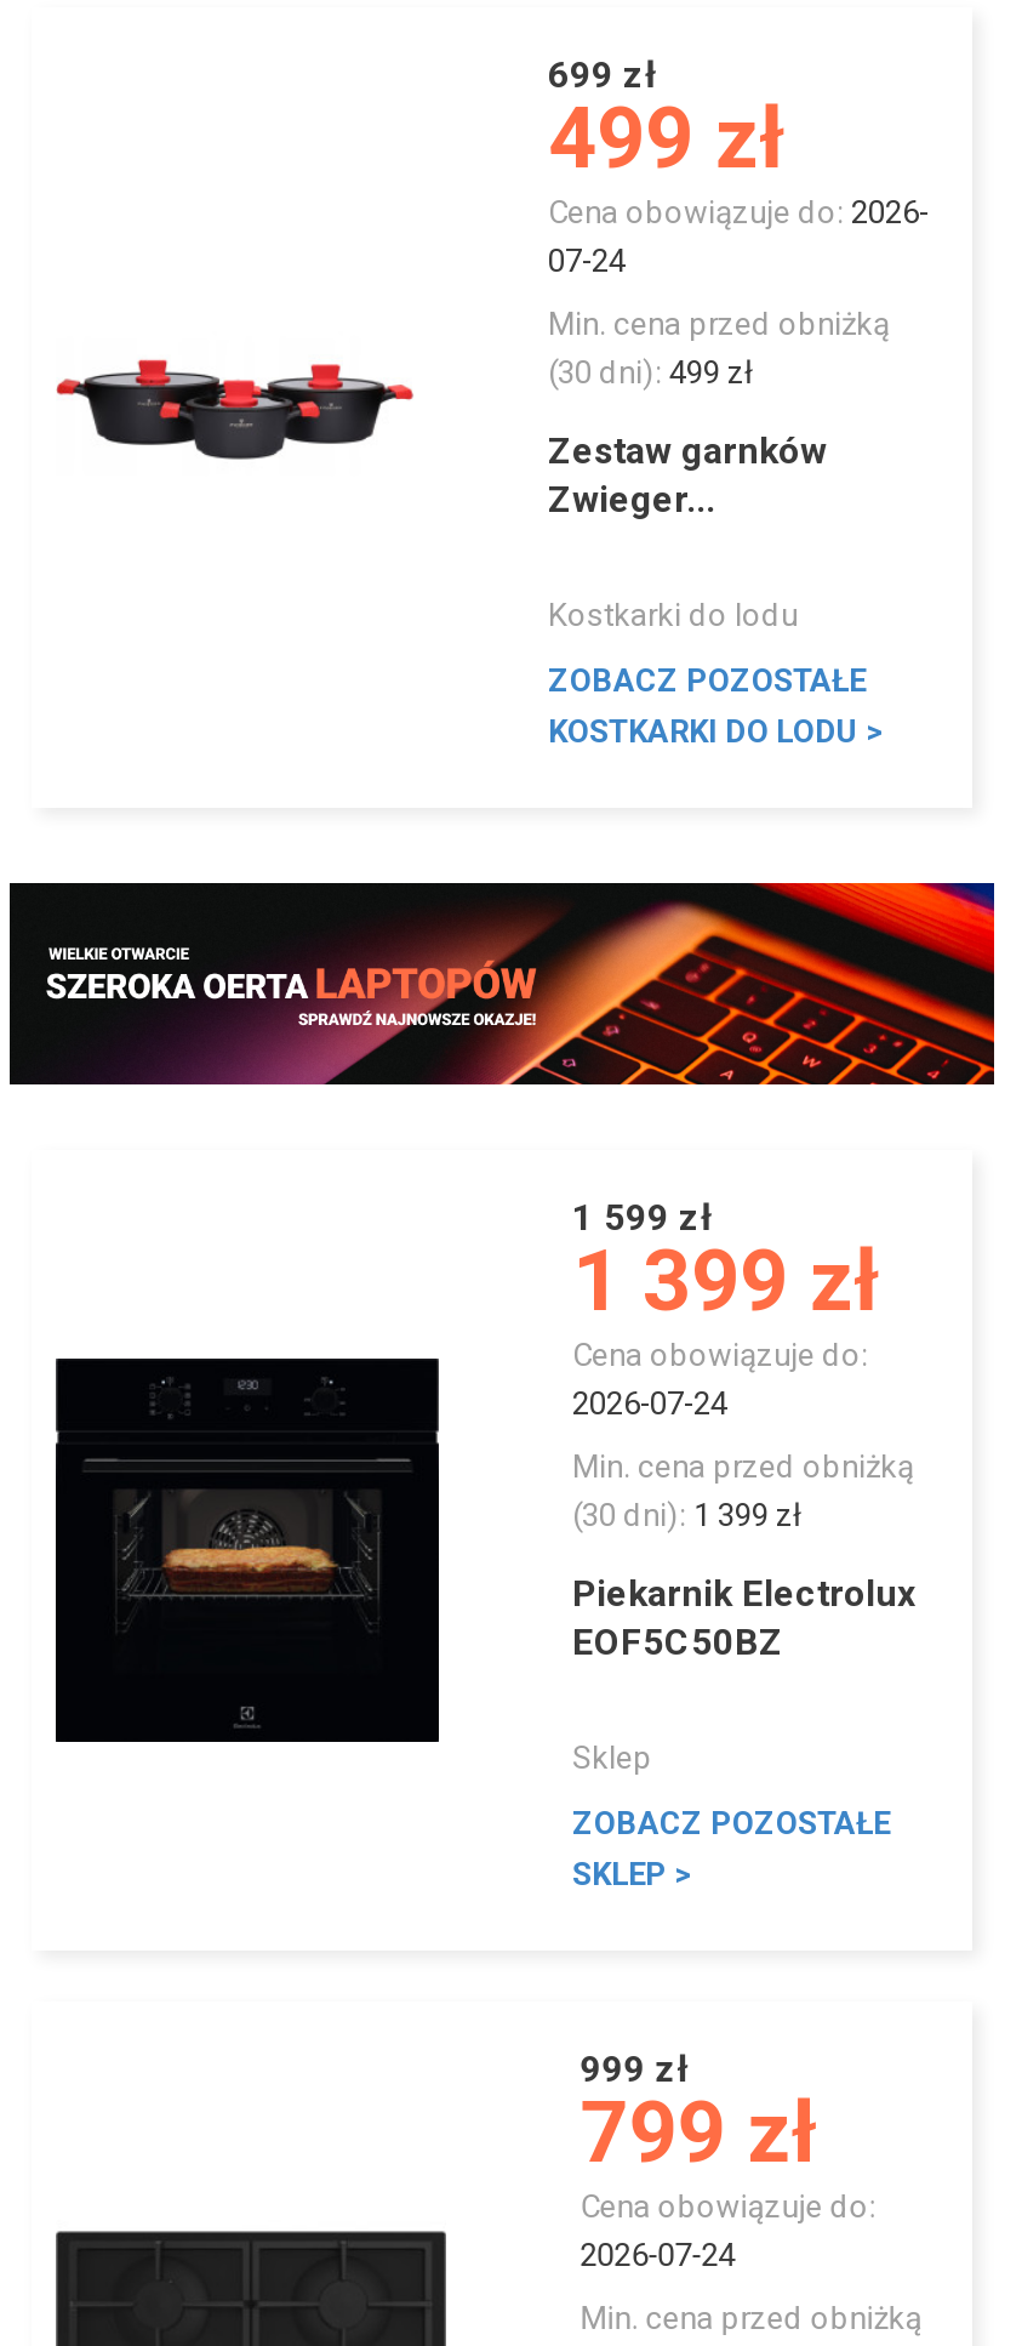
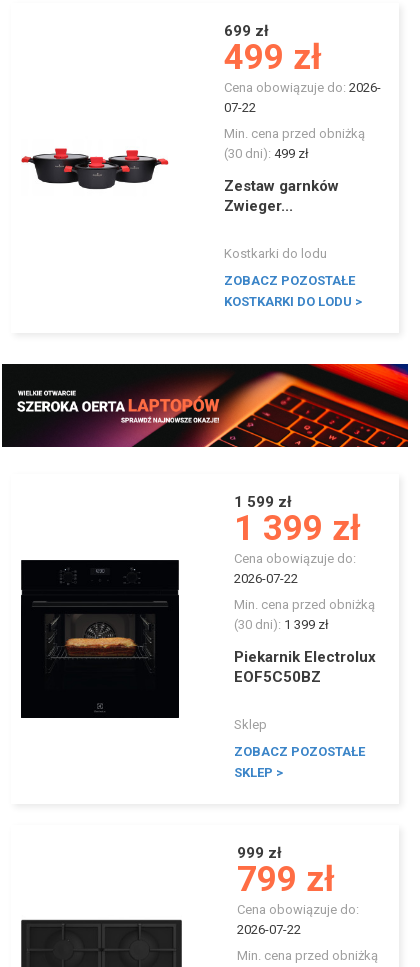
- 07-24
+ 07-22

- 2026-07-24
+ 2026-07-22

- 2026-07-24
+ 2026-07-22
